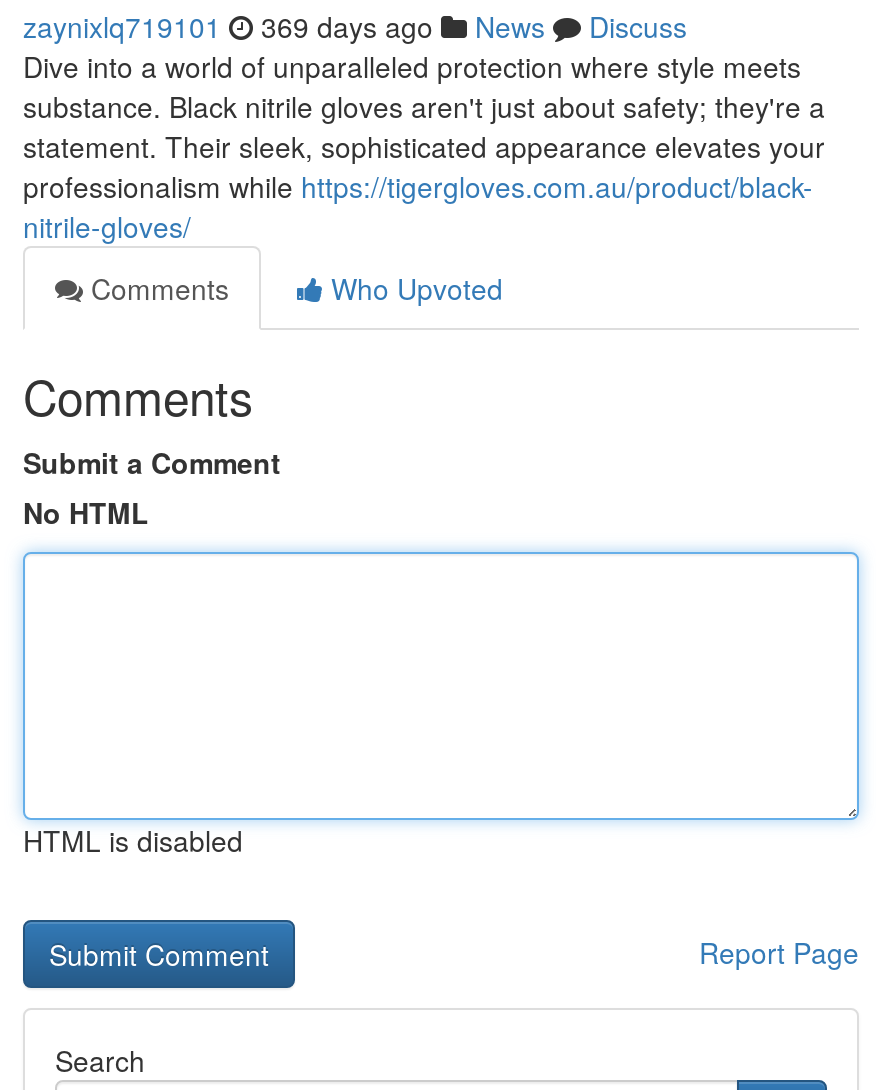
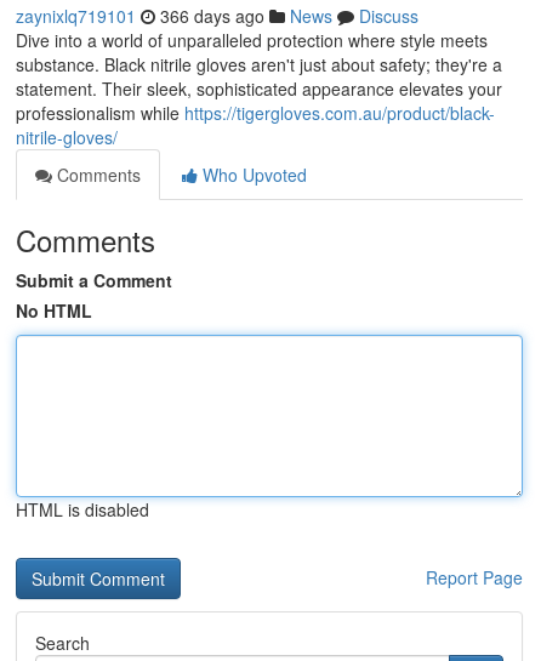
- zaynixlq719101 369 days ago News Discuss
+ zaynixlq719101 366 days ago News Discuss
